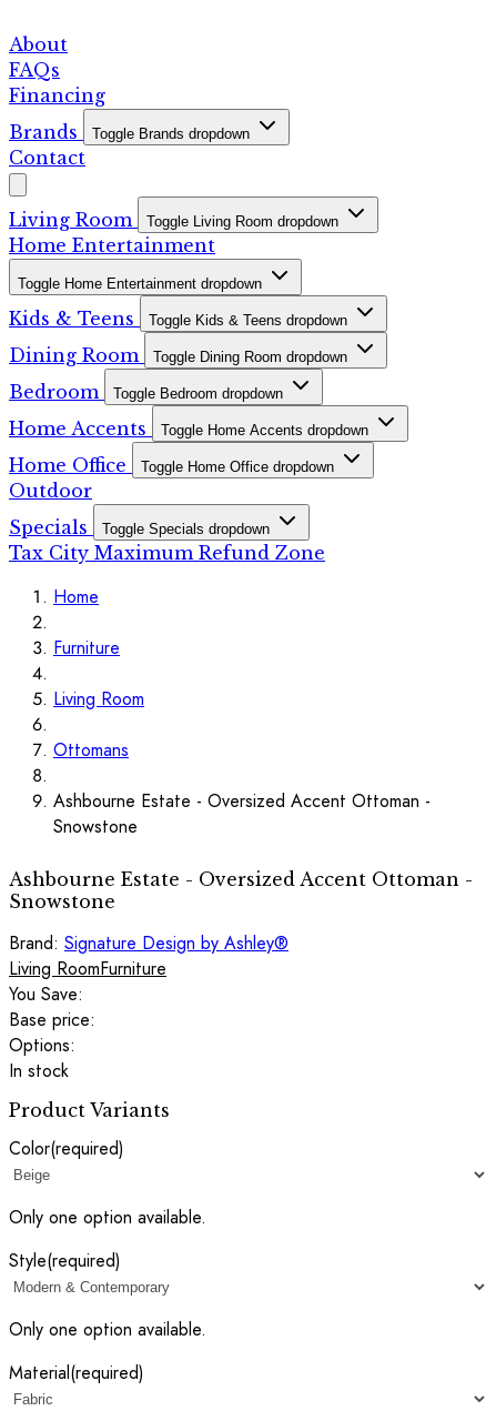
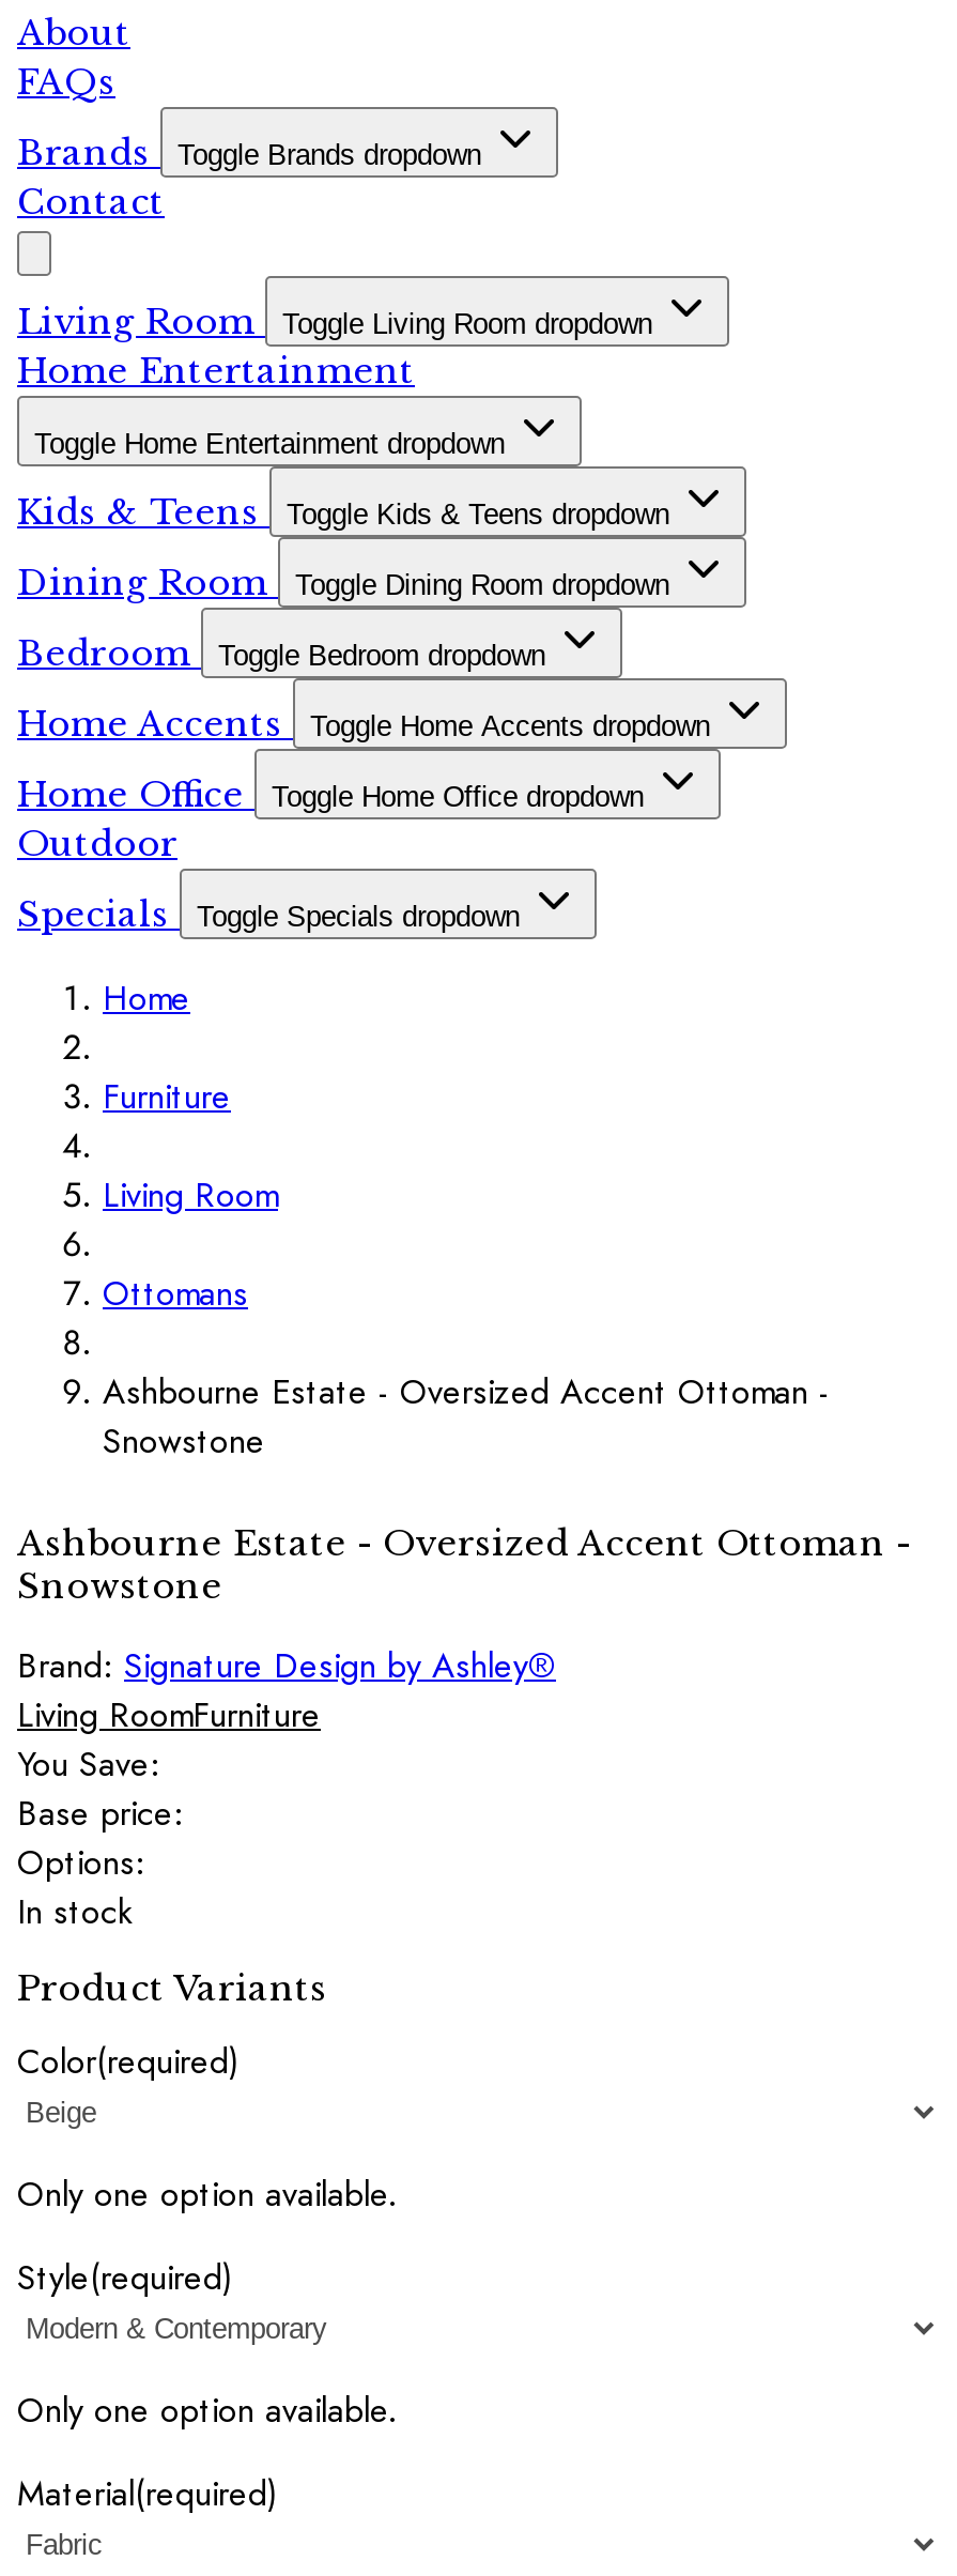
- Financing

- Tax City Maximum Refund Zone
